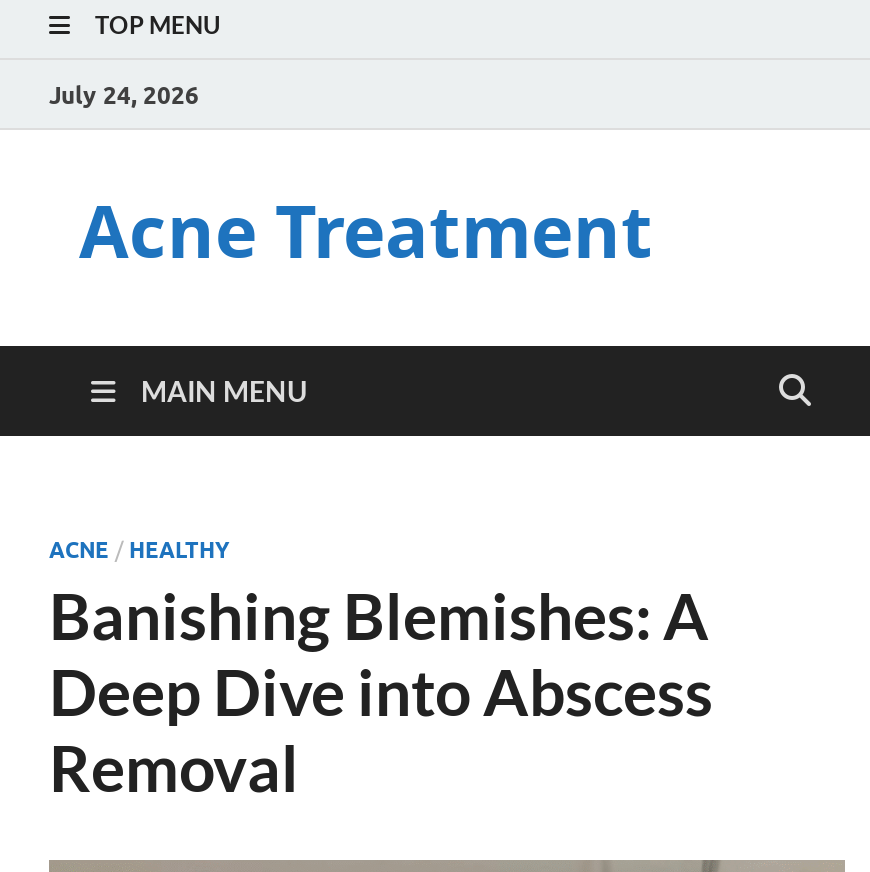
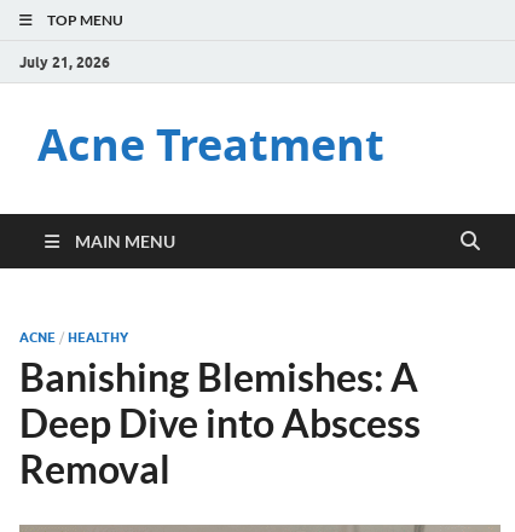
- July 24, 2026
+ July 21, 2026
